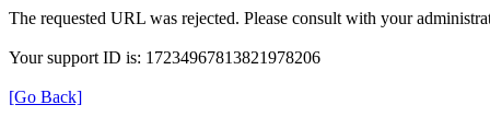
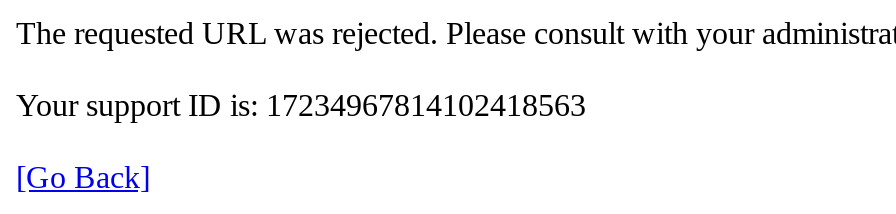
- Your support ID is: 17234967813821978206
+ Your support ID is: 17234967814102418563
